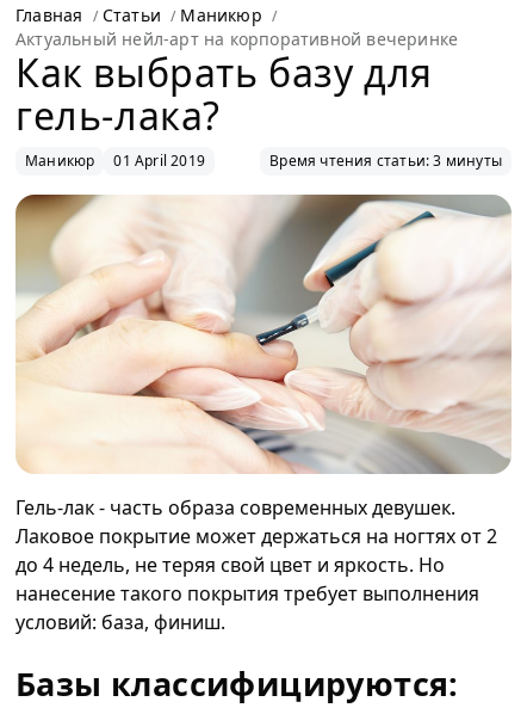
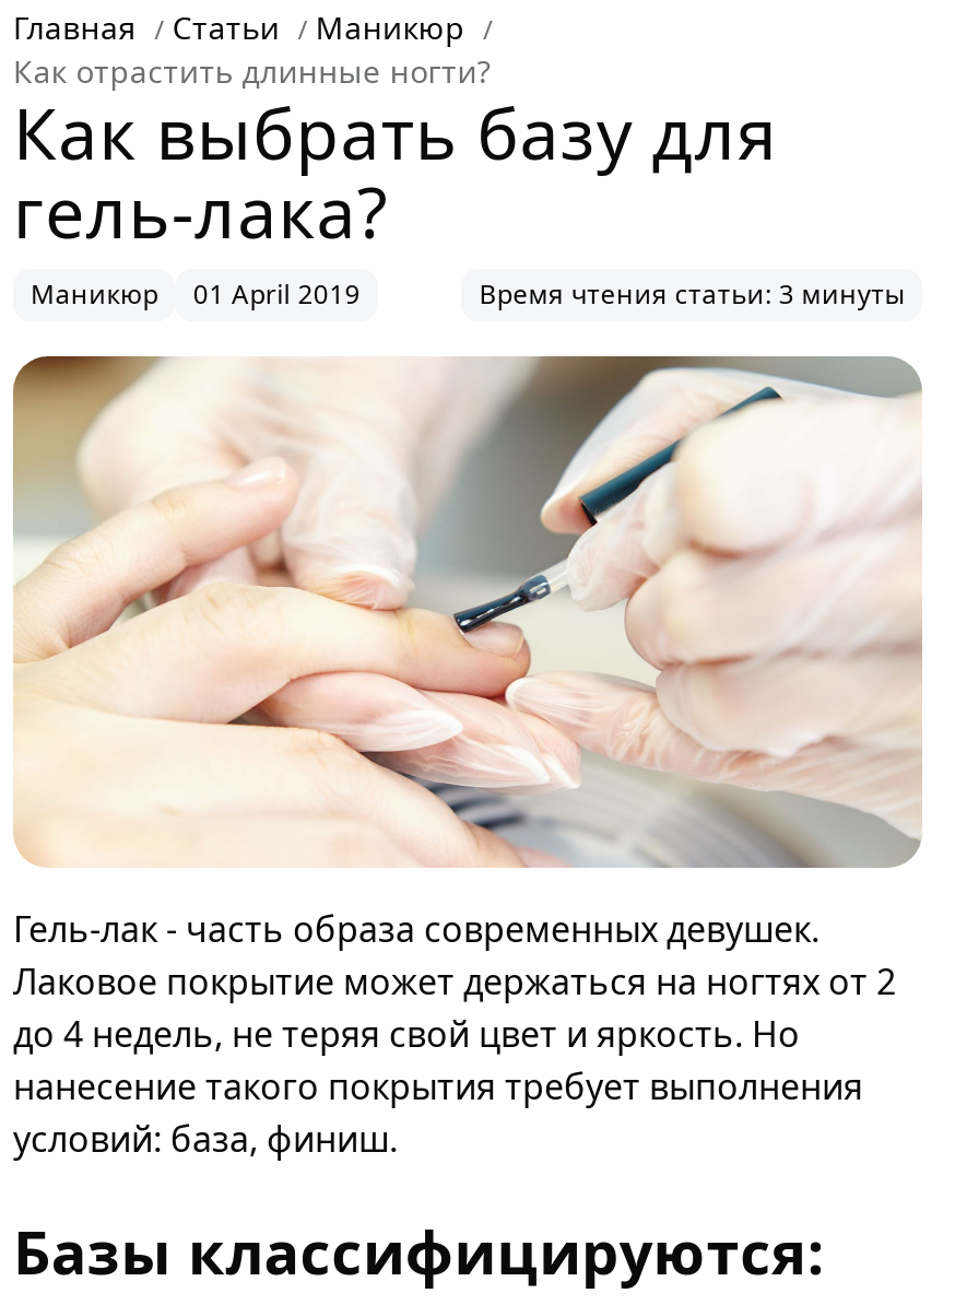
- Актуальный нейл-арт на корпоративной вечеринке
+ Как отрастить длинные ногти?
